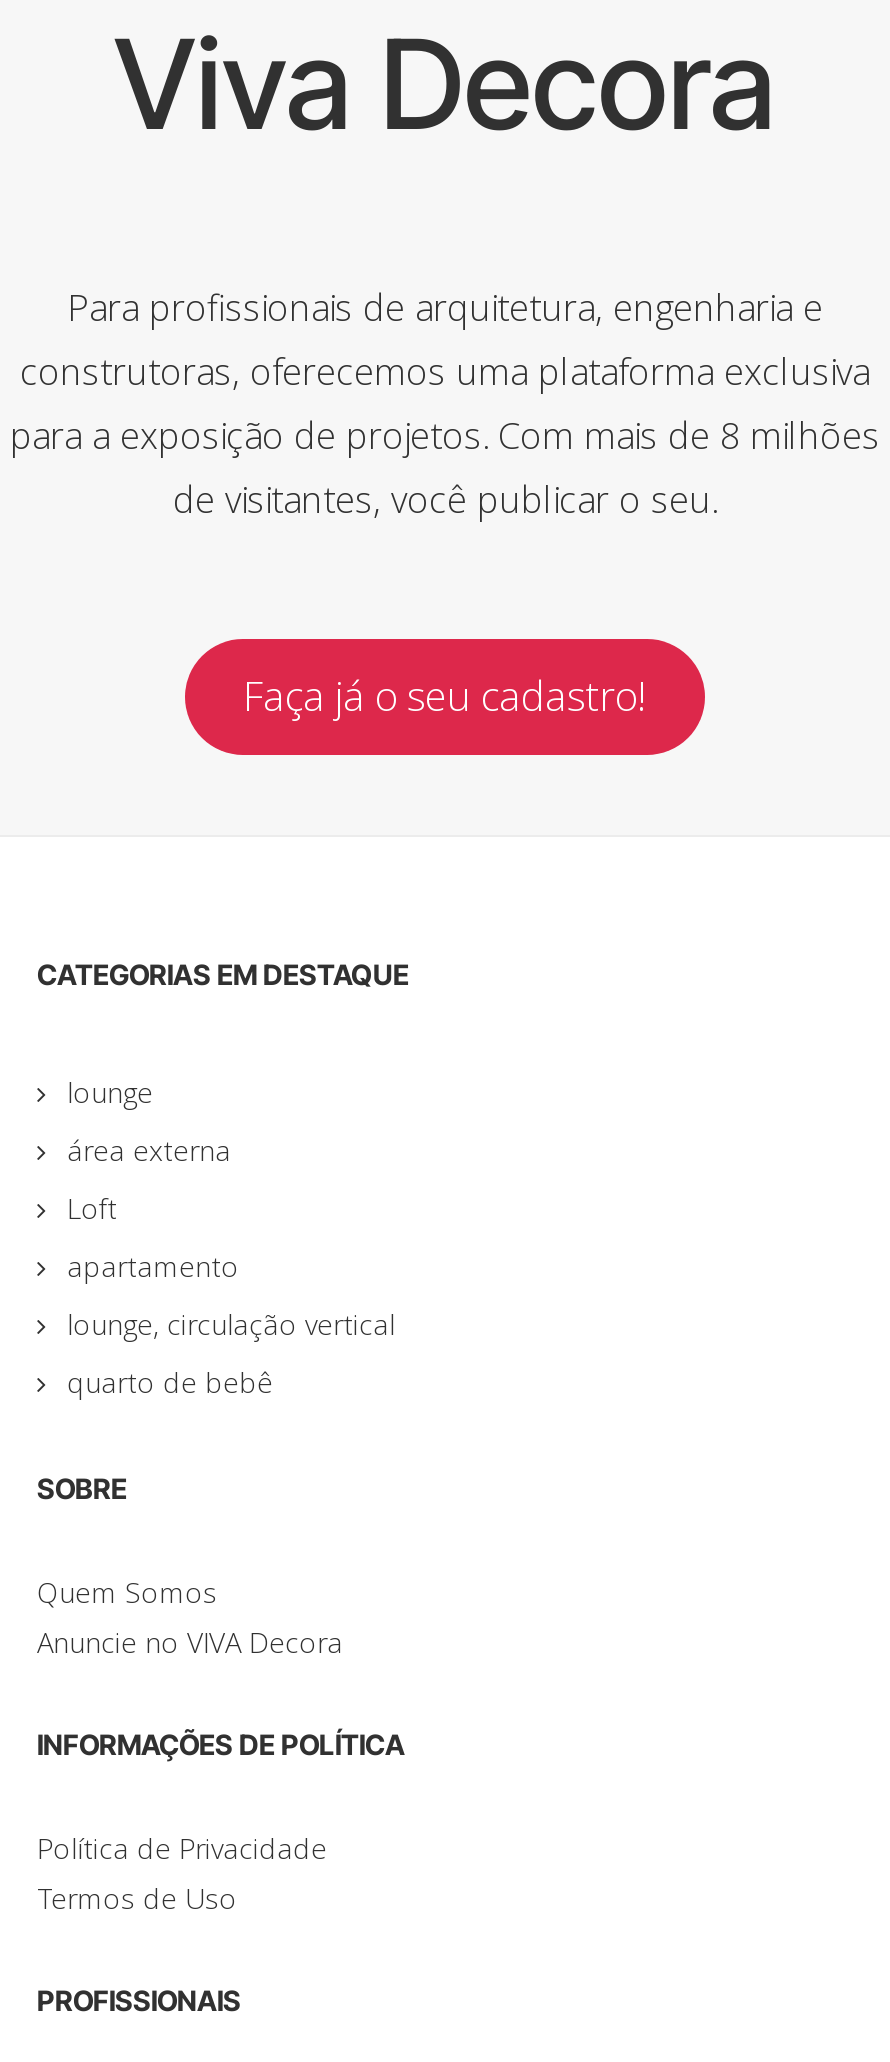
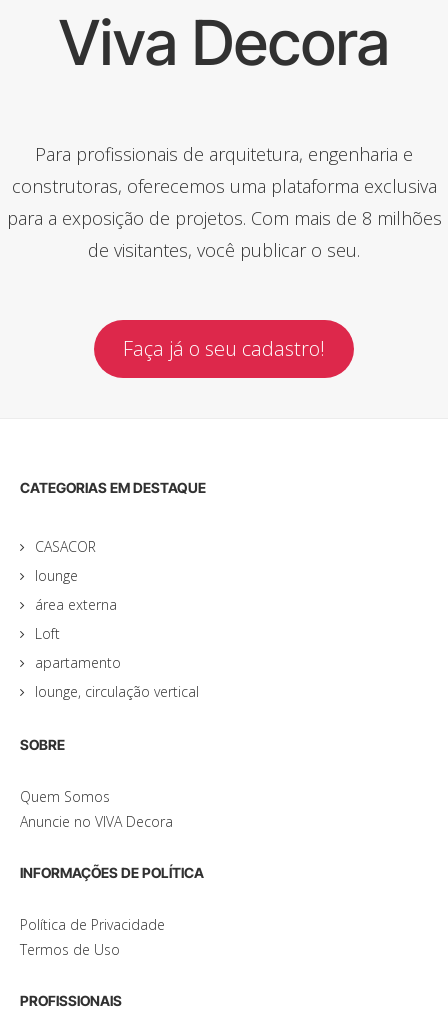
+ CASACOR

moved down: lounge | área externa | Loft | apartamento | lounge, circulação vertical

- quarto de bebê
